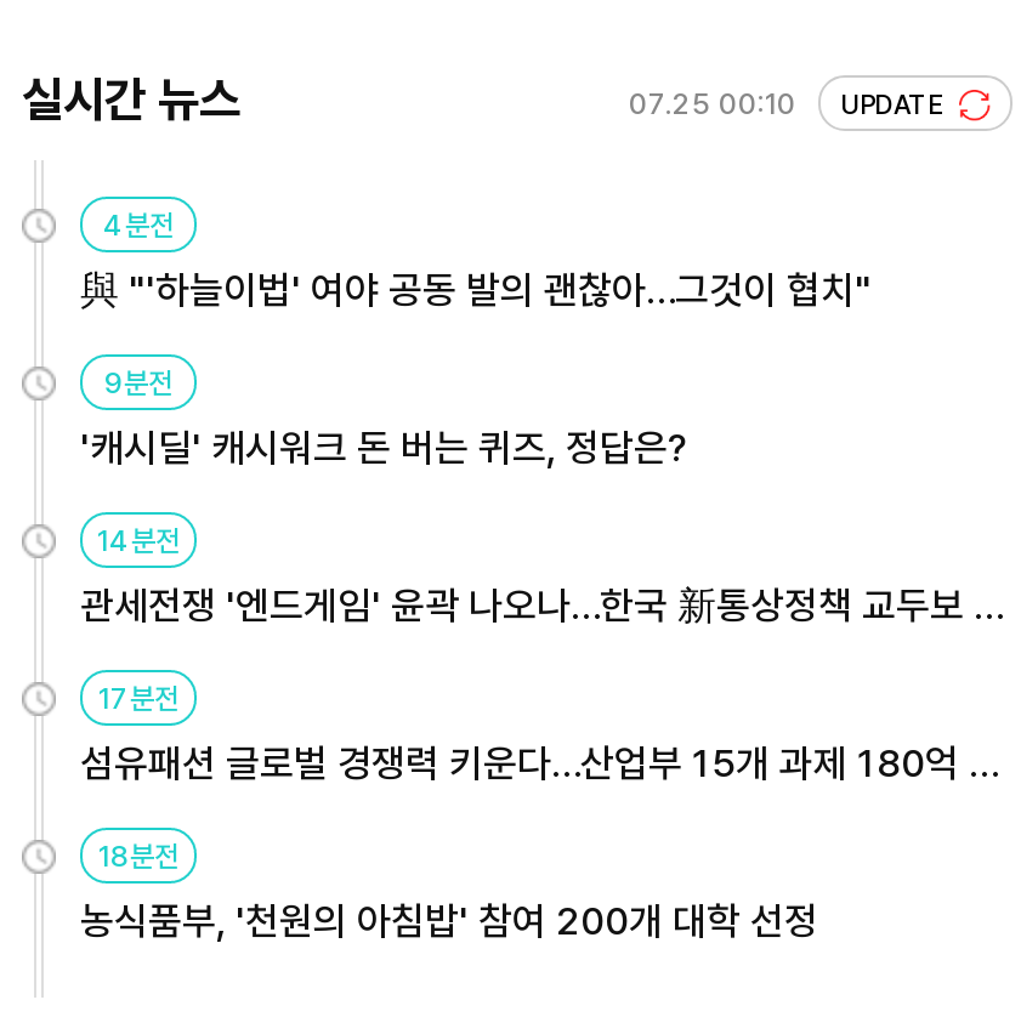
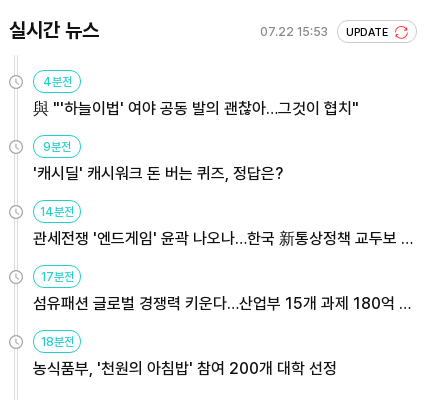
- 07.25 00:10 UPDATE
+ 07.22 15:53 UPDATE
